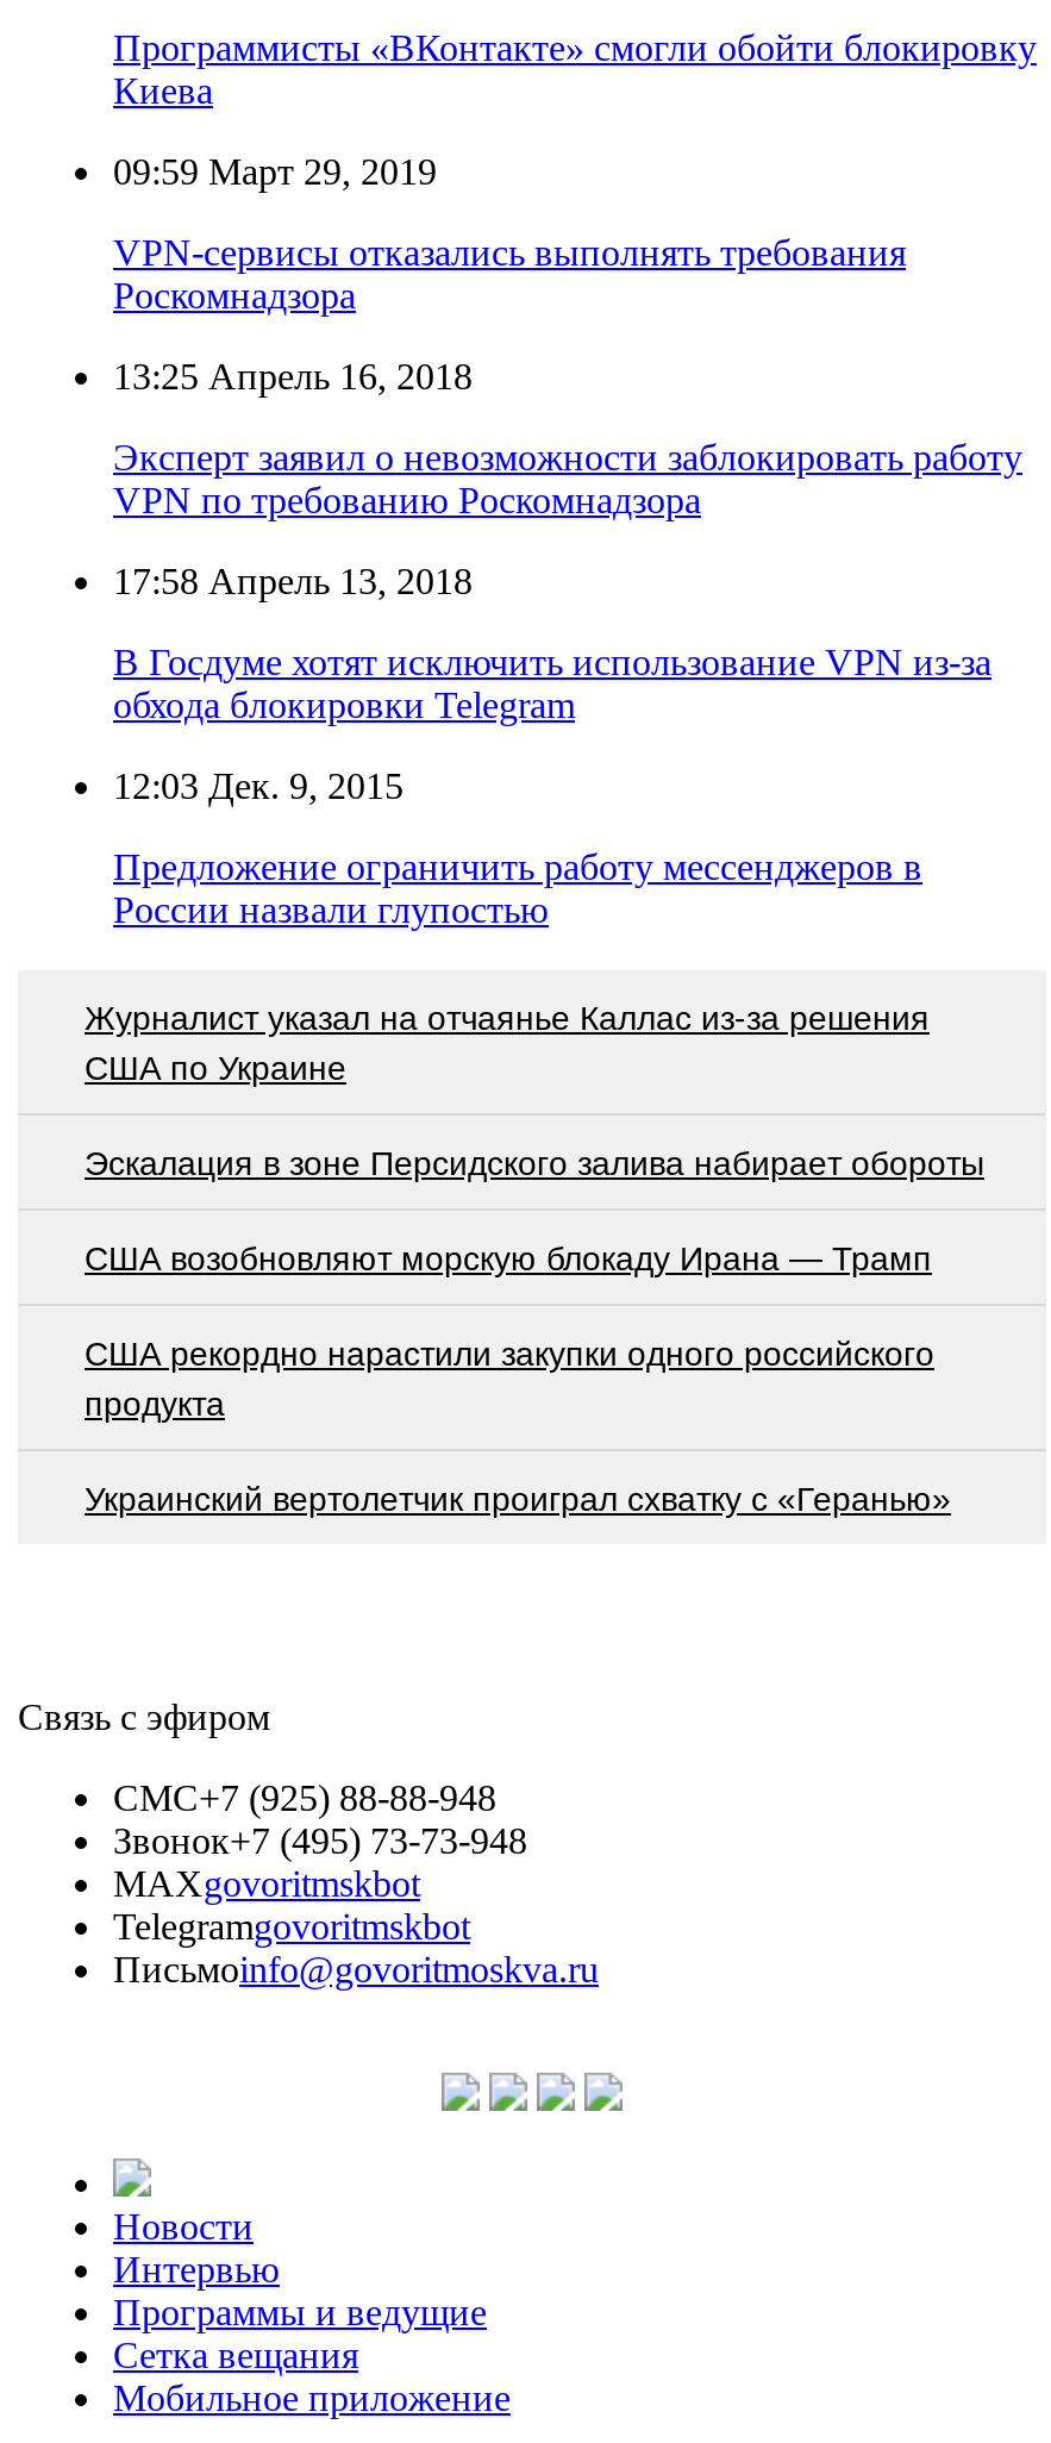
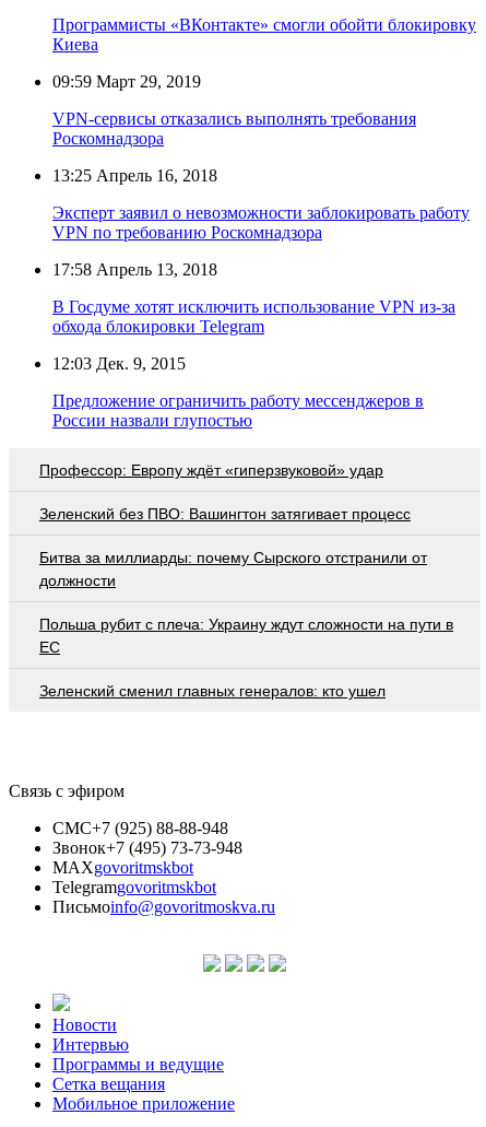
- Журналист указал на отчаянье Каллас из-за решения
- США по Украине
+ Профессор: Европу ждёт «гиперзвуковой» удар

- Эскалация в зоне Персидского залива набирает обороты
+ Зеленский без ПВО: Вашингтон затягивает процесс

- США возобновляют морскую блокаду Ирана — Трамп
+ Битва за миллиарды: почему Сырского отстранили от
+ должности

- США рекордно нарастили закупки одного российского
- продукта
+ Польша рубит с плеча: Украину ждут сложности на пути в
+ ЕС

- Украинский вертолетчик проиграл схватку с «Геранью»
+ Зеленский сменил главных генералов: кто ушел
